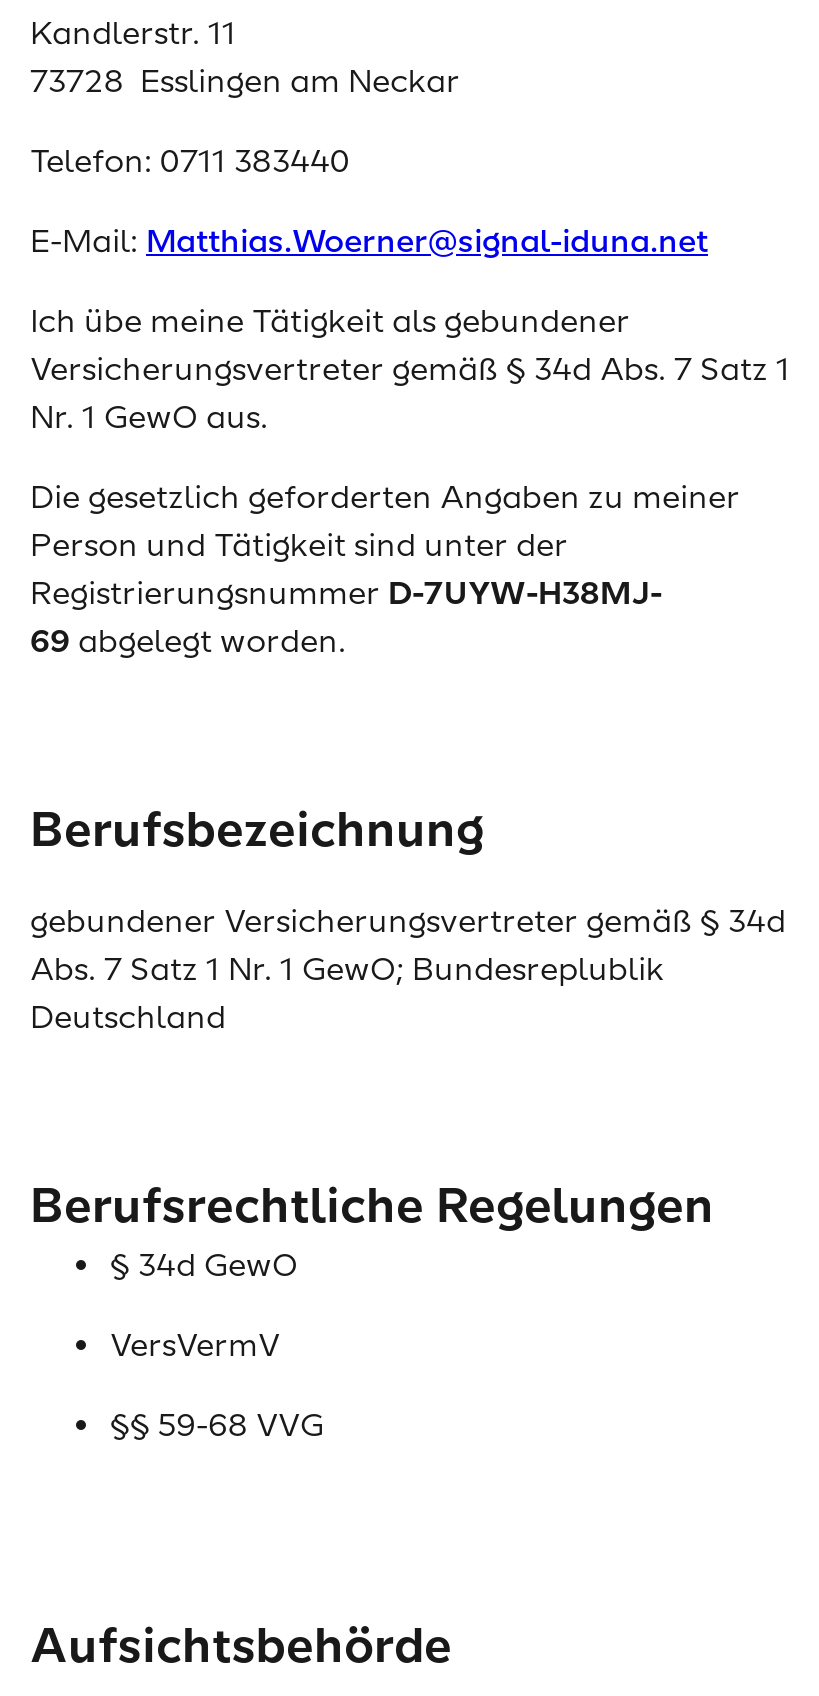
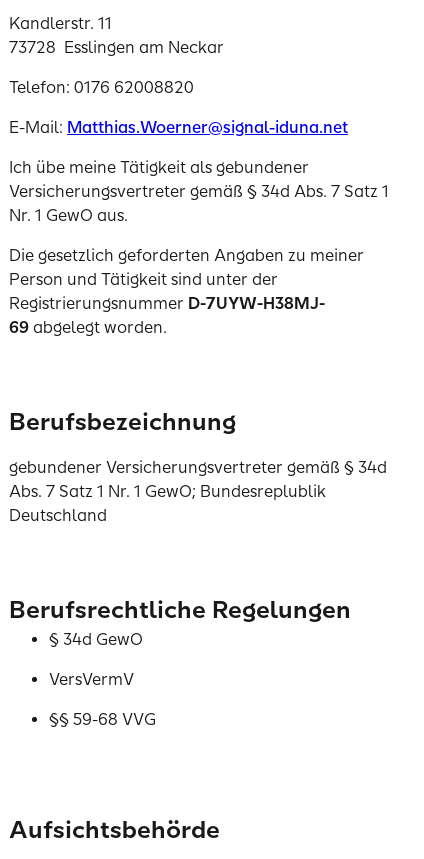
- Telefon: 0711 383440
+ Telefon: 0176 62008820
